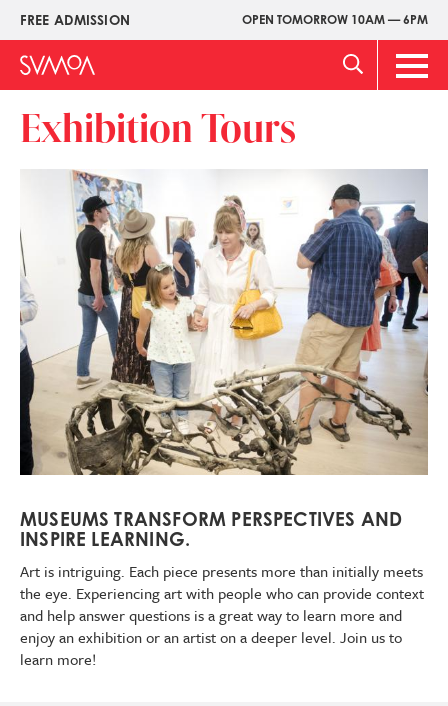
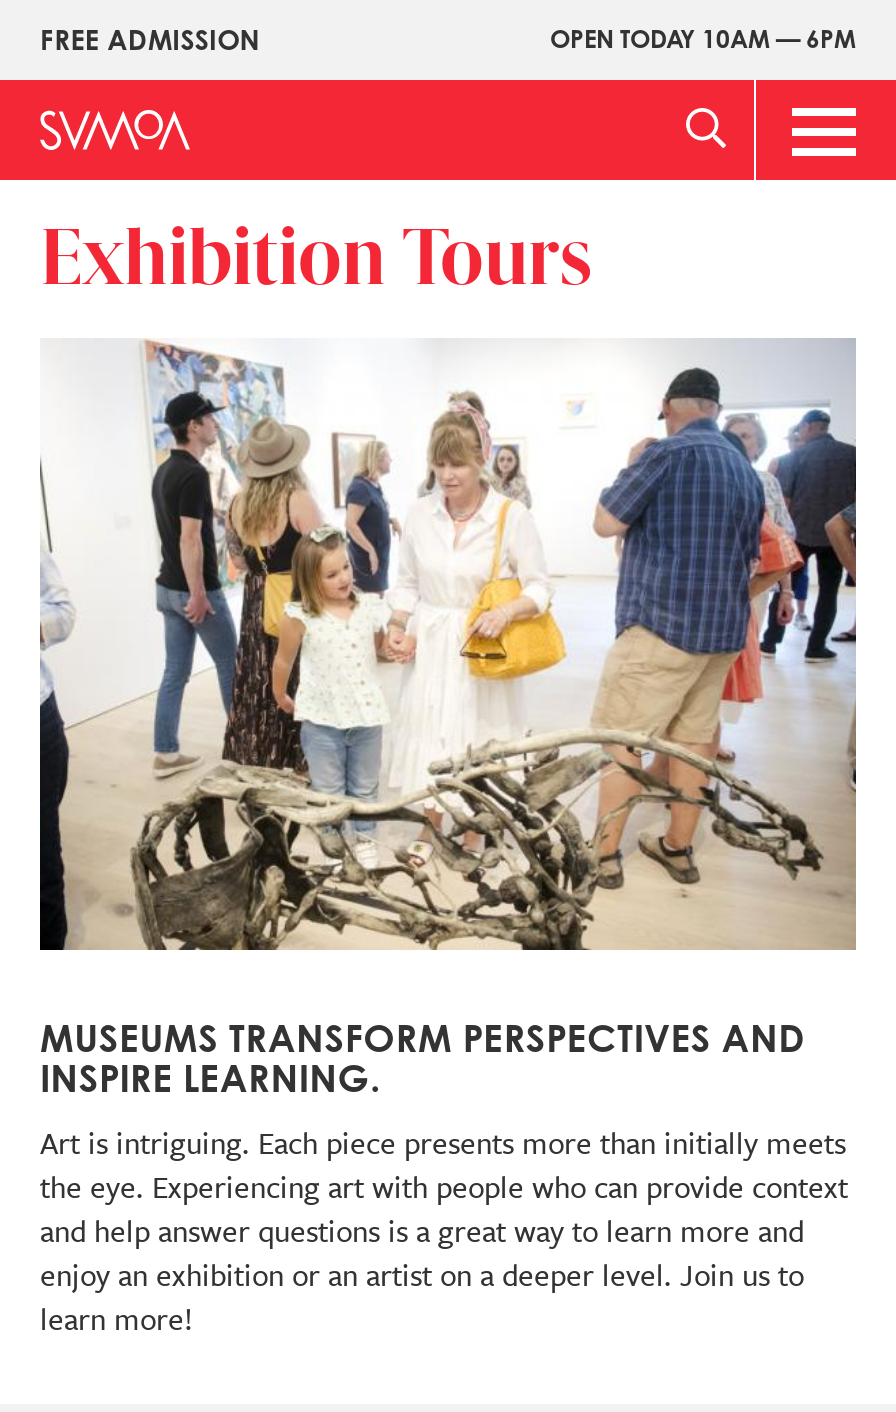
- OPEN TOMORROW 10AM — 6PM
+ OPEN TODAY 10AM — 6PM
